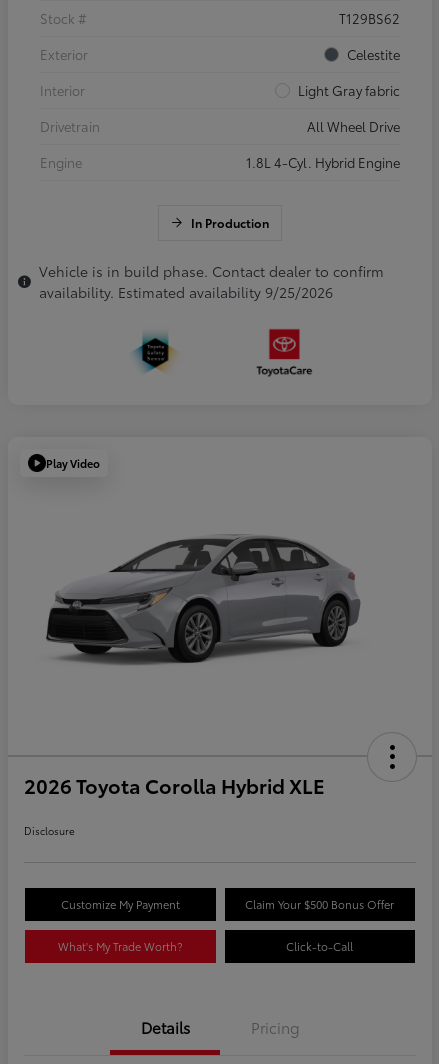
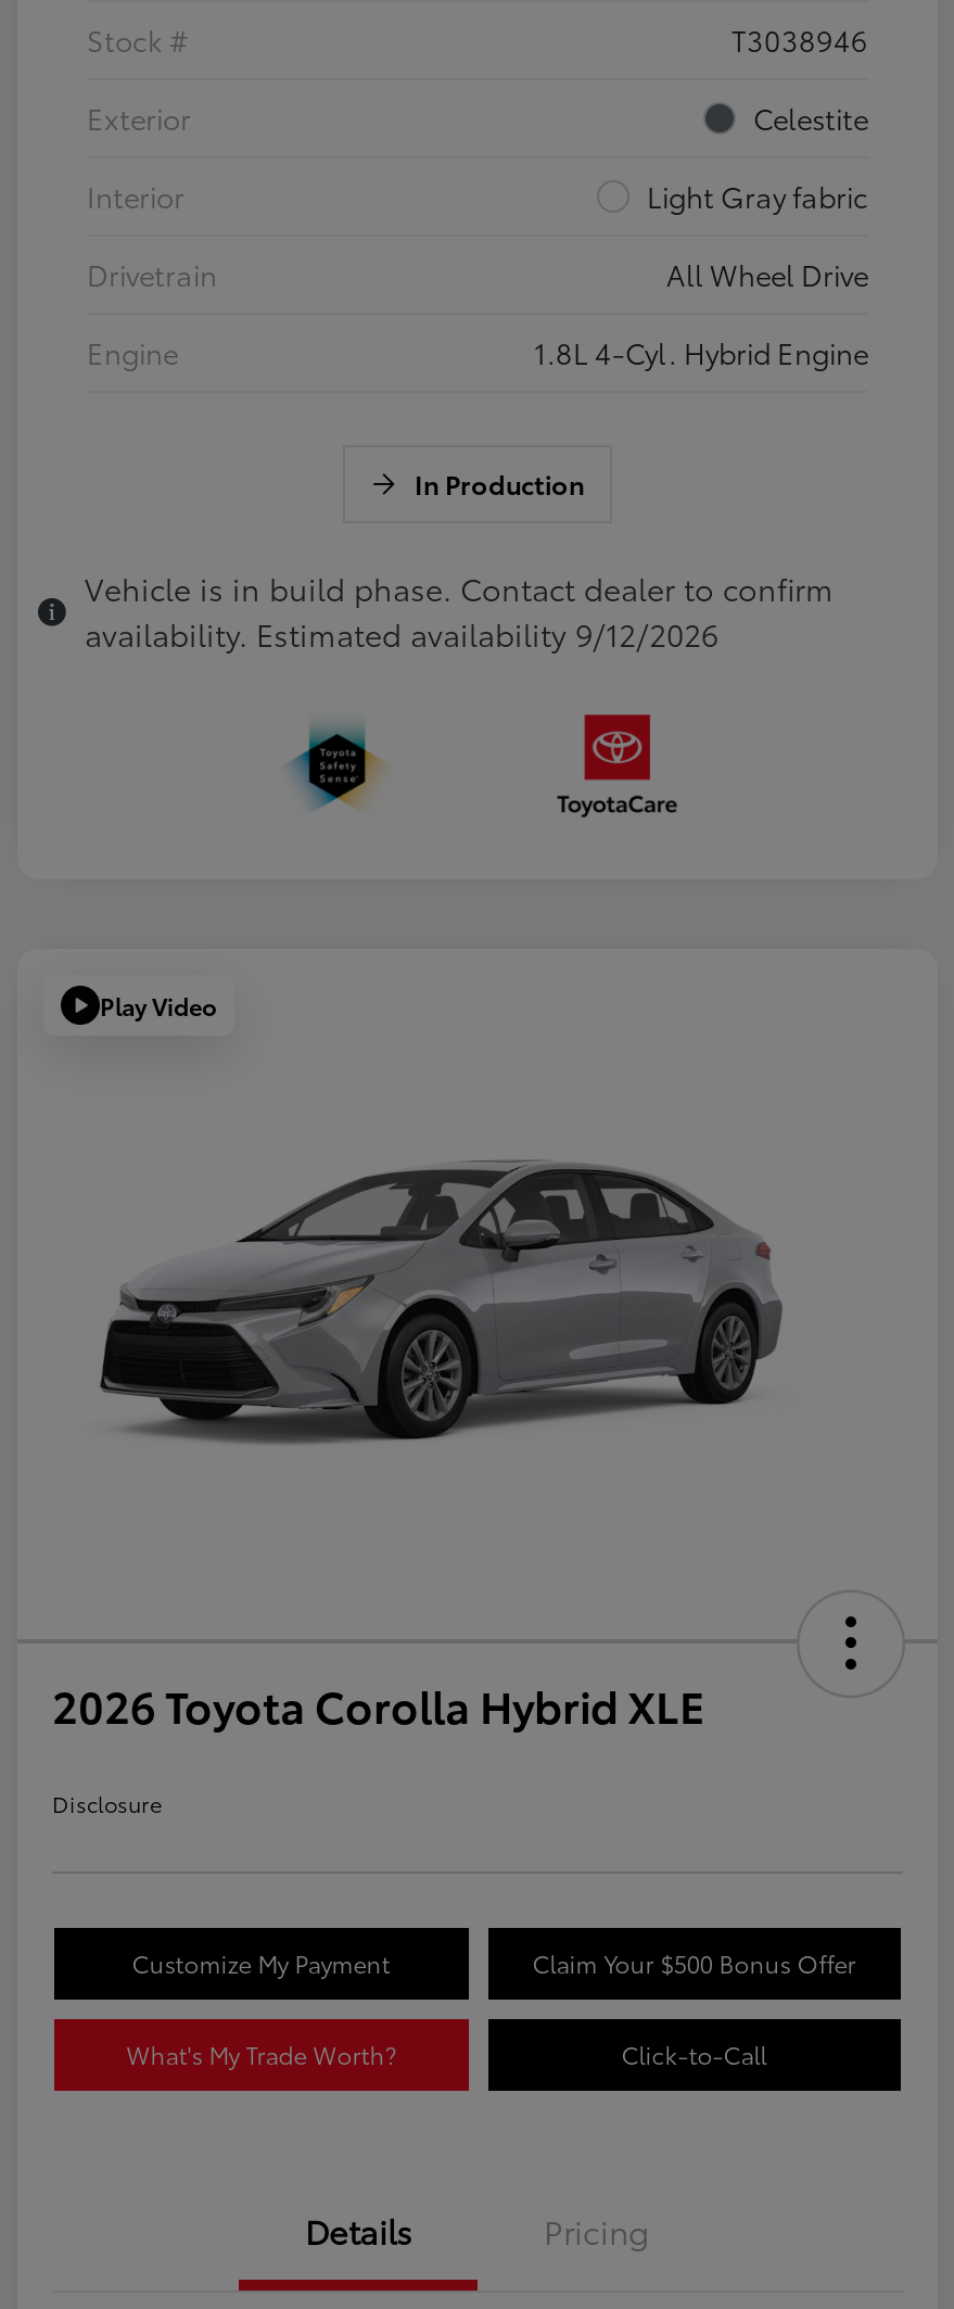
- T129BS62
+ T3038946

- availability. Estimated availability 9/25/2026
+ availability. Estimated availability 9/12/2026
